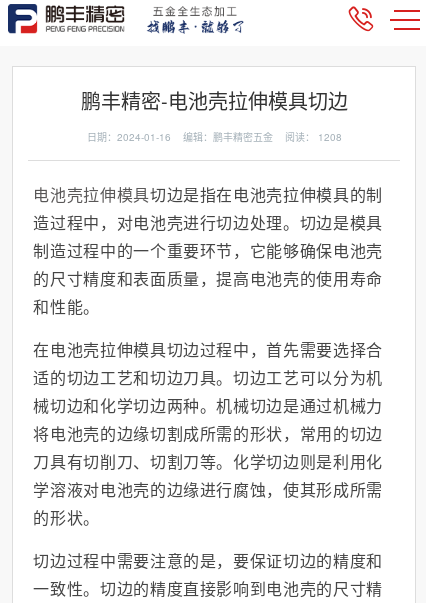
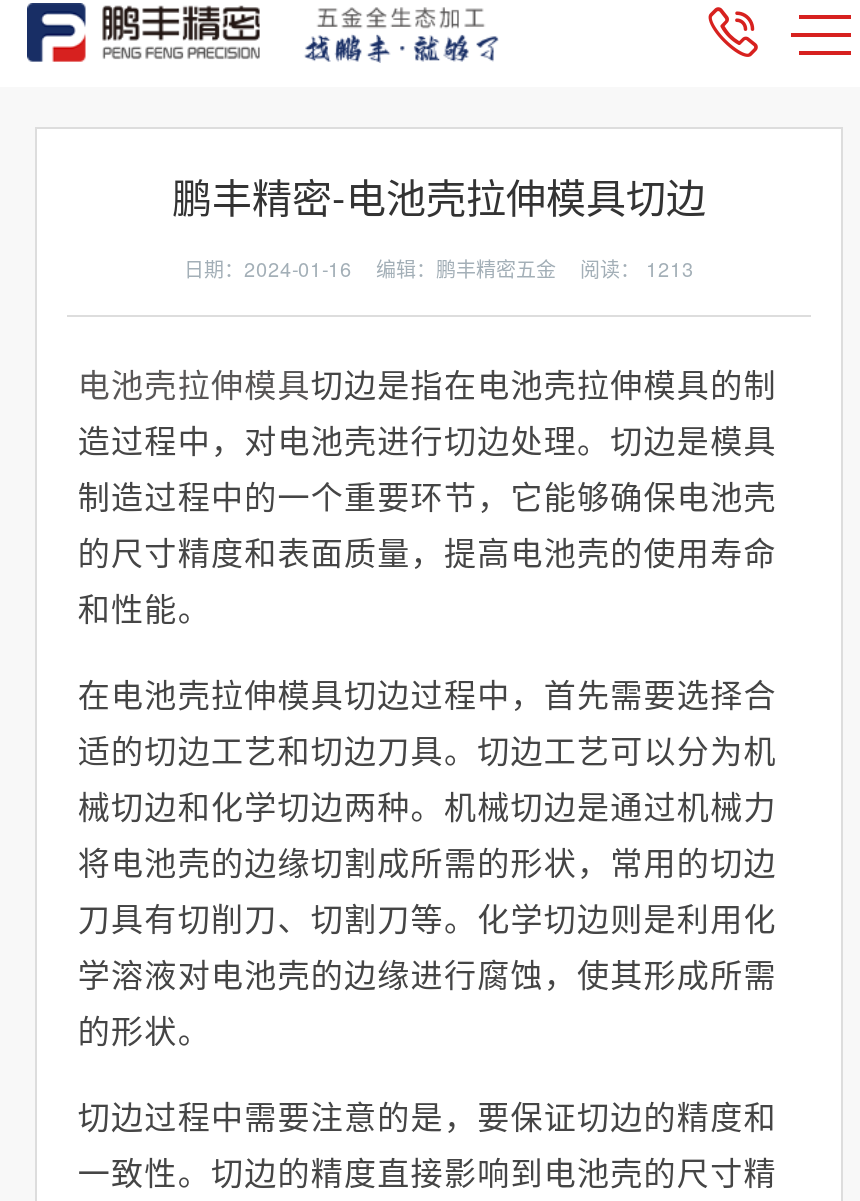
- 日期：2024-01-16 编辑：鹏丰精密五金 阅读：1208
+ 日期：2024-01-16 编辑：鹏丰精密五金 阅读：1213
